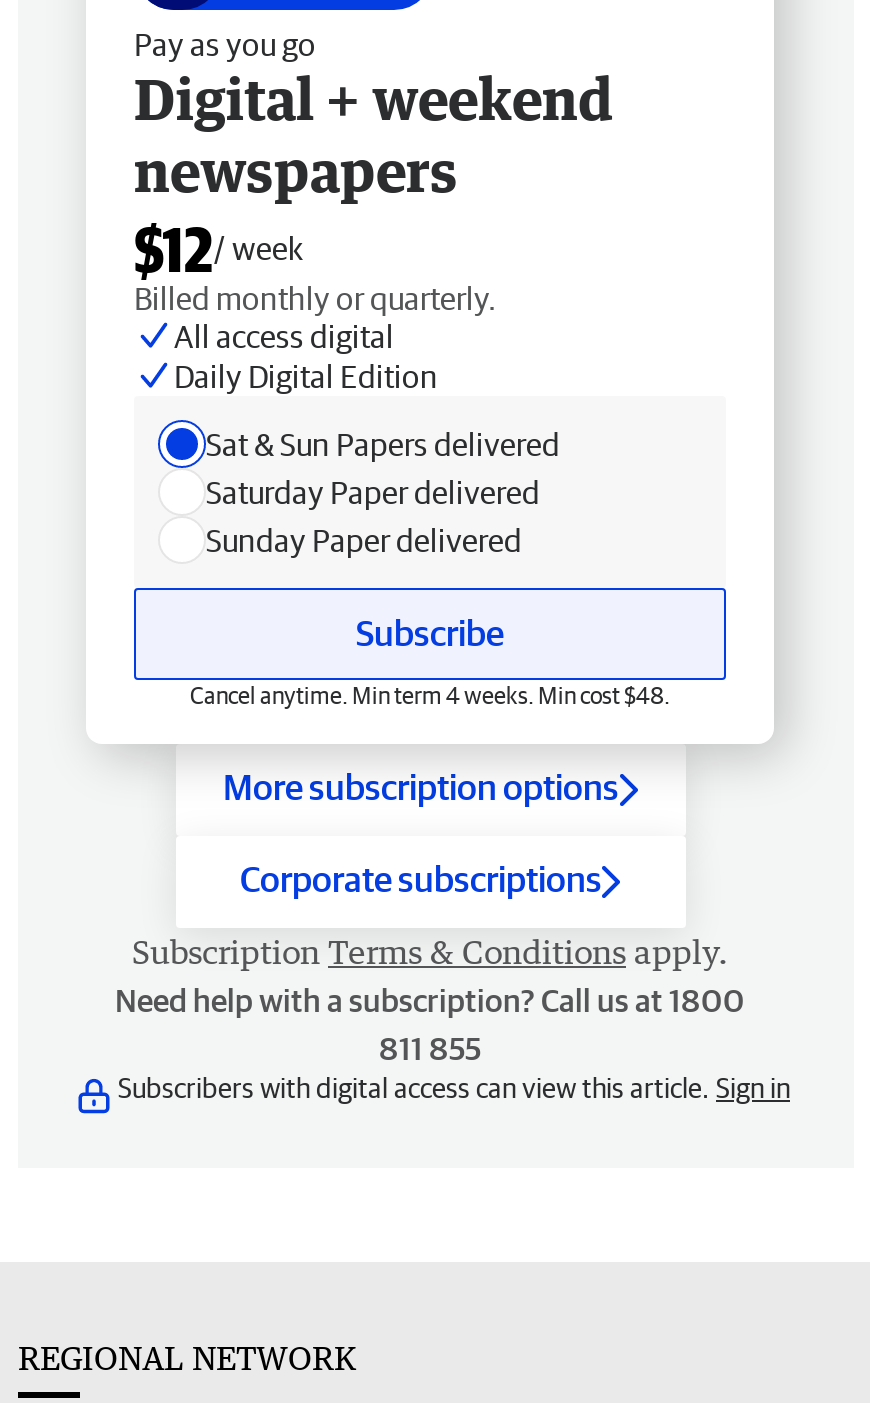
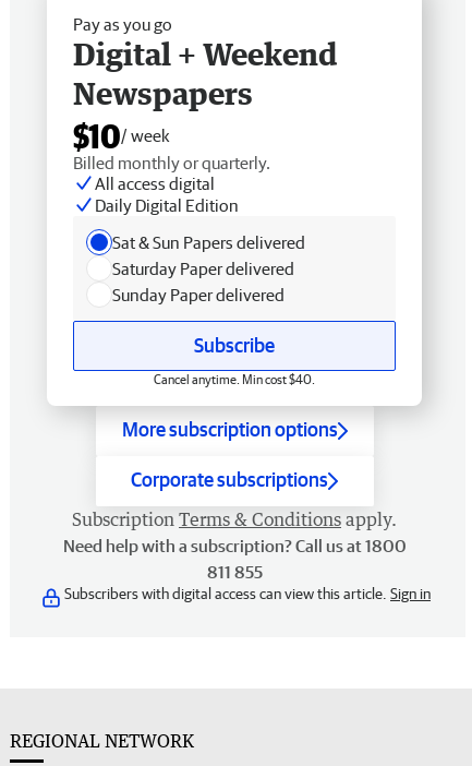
- Digital + weekend
- newspapers
- $12/ week
+ Digital + Weekend
+ Newspapers
+ $10/ week

- Cancel anytime. Min term 4 weeks. Min cost $48.
+ Cancel anytime. Min cost $40.
